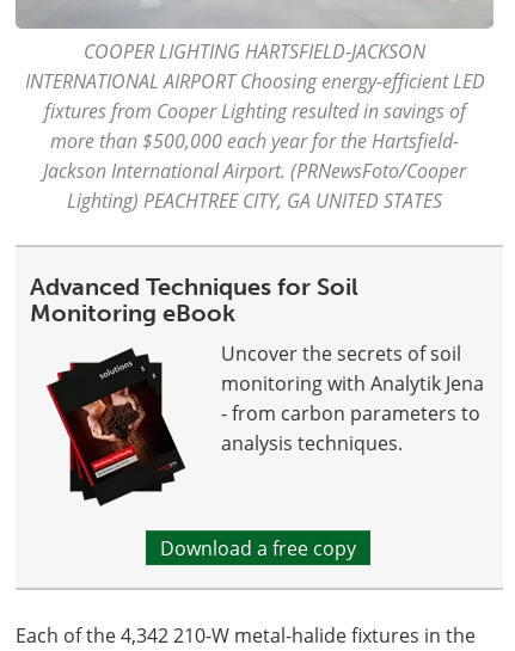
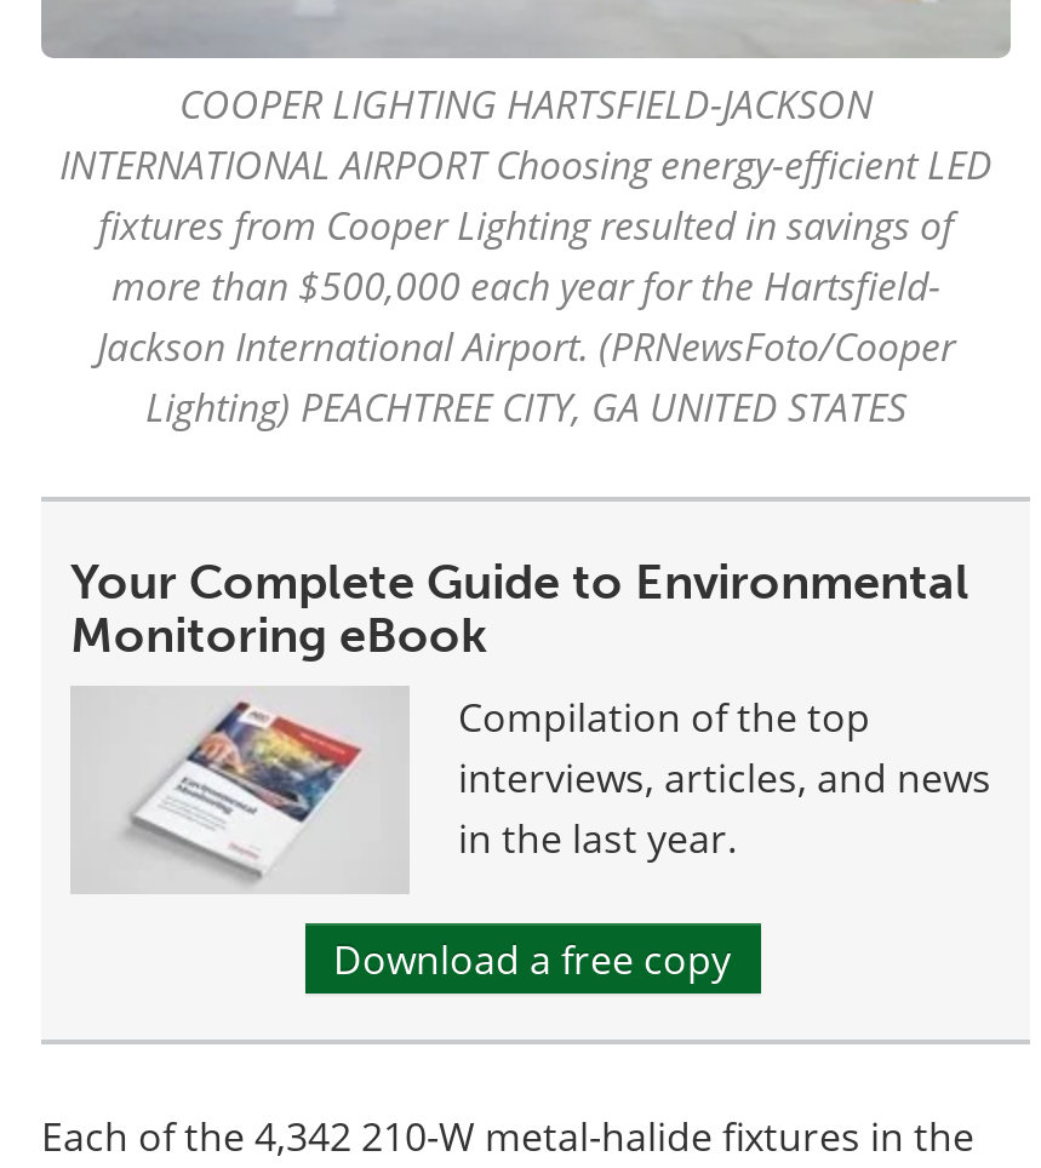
- Advanced Techniques for Soil
+ Your Complete Guide to Environmental

- [image]
- Uncover the secrets of soil
- monitoring with Analytik Jena
- - from carbon parameters to
- analysis techniques.
+ [image]
+ Compilation of the top
+ interviews, articles, and news
+ in the last year.
